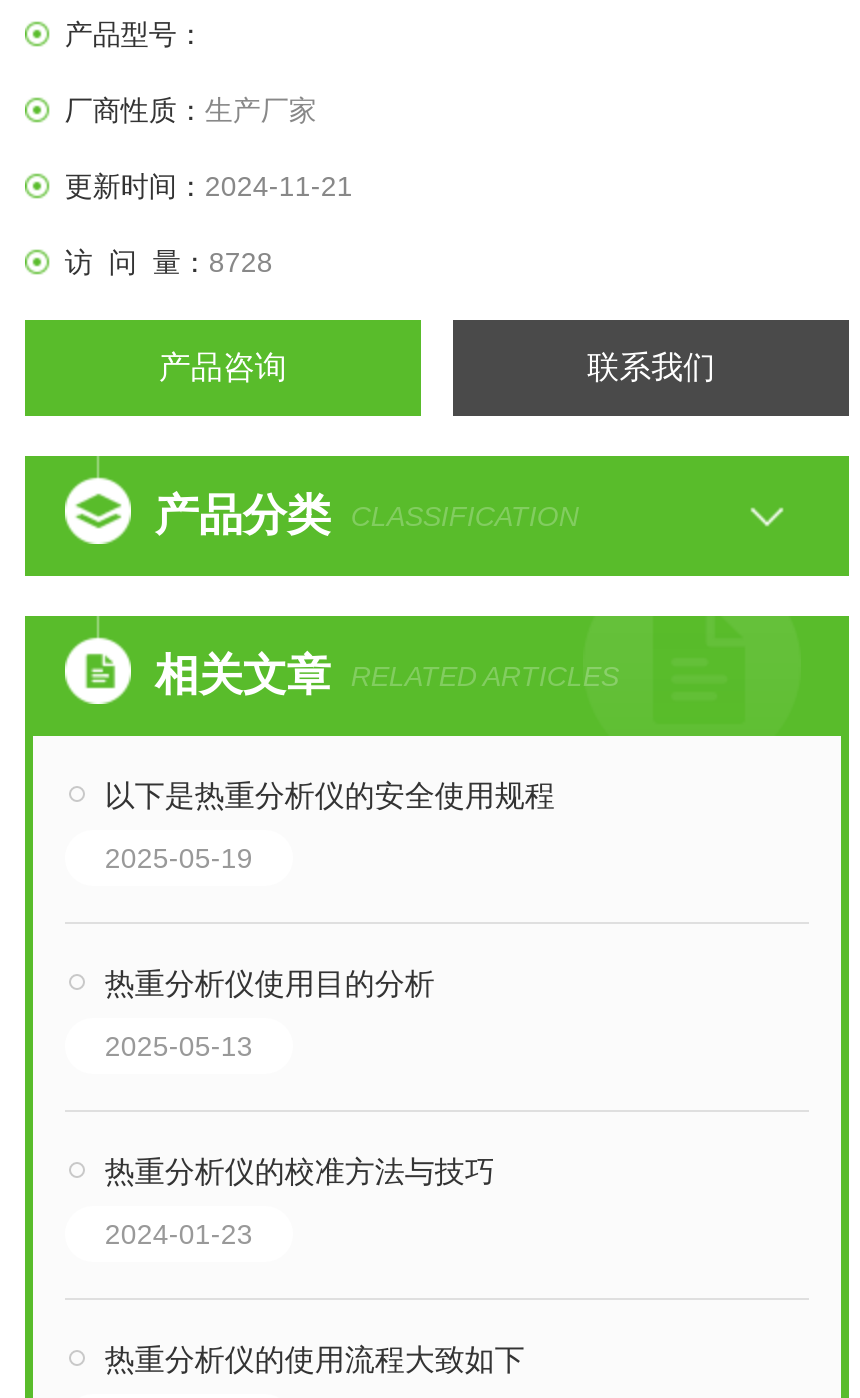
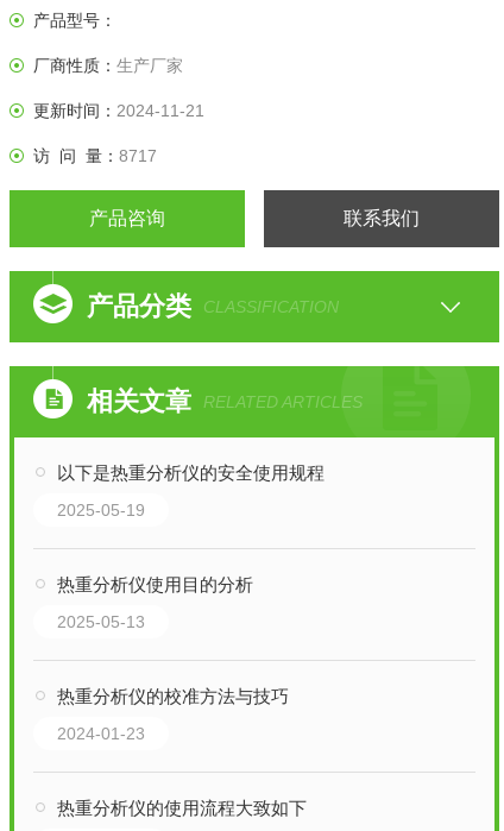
- 访 问 量：8728
+ 访 问 量：8717
